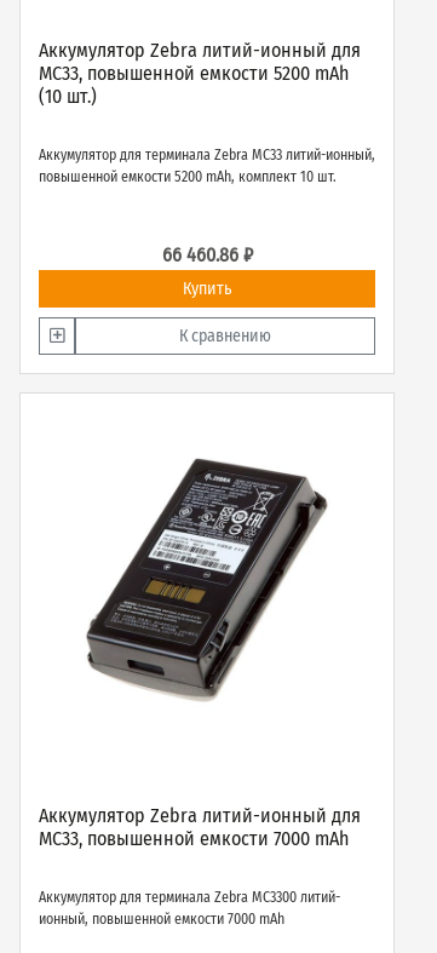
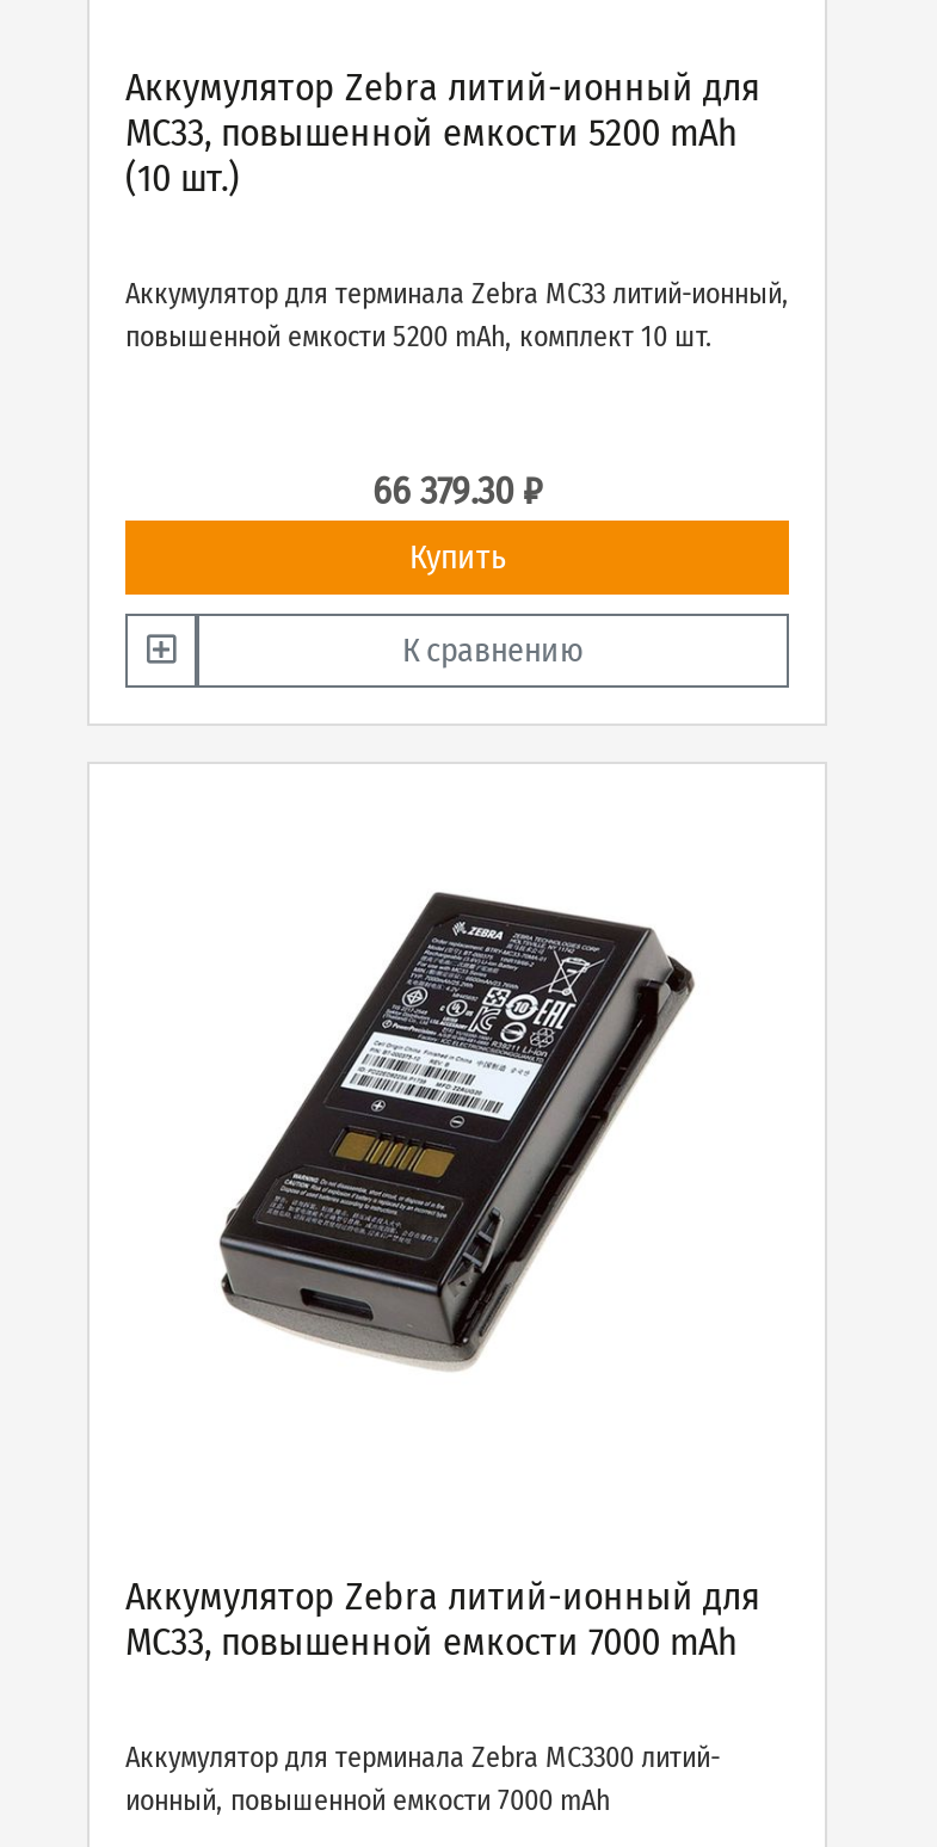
- 66 460.86 ₽
+ 66 379.30 ₽
